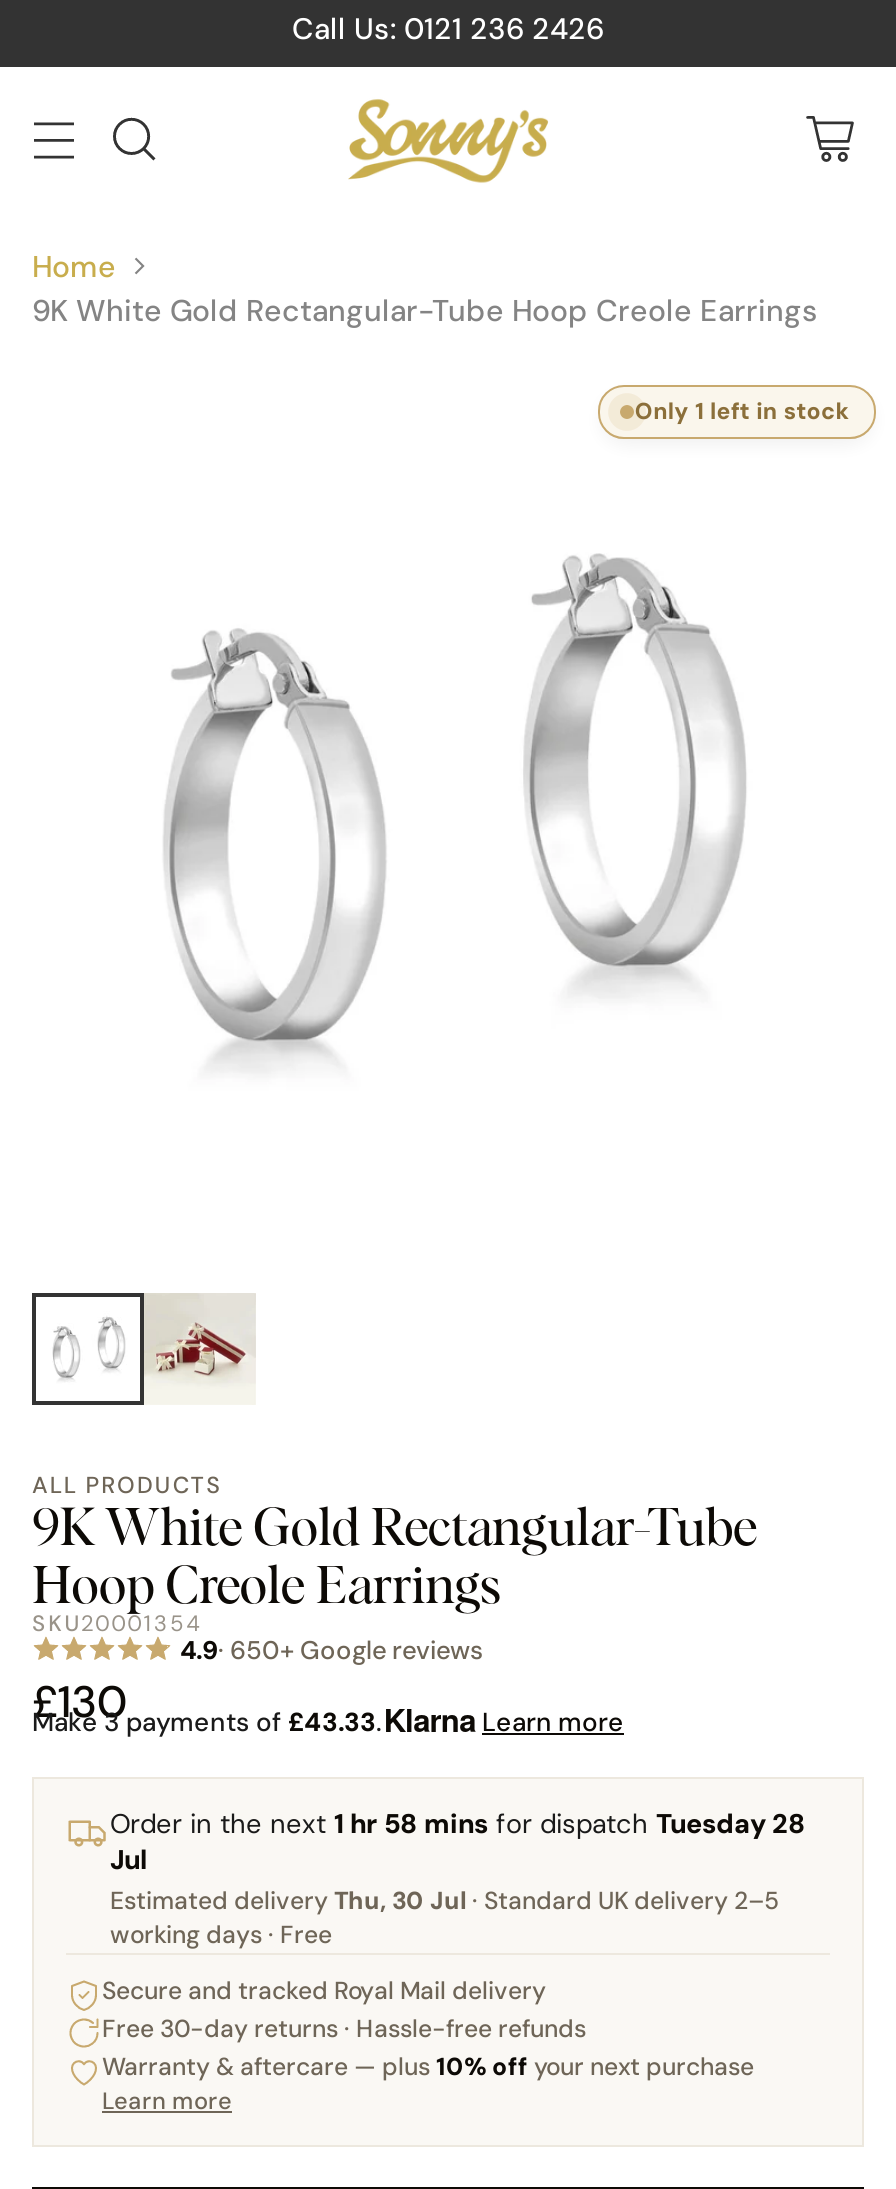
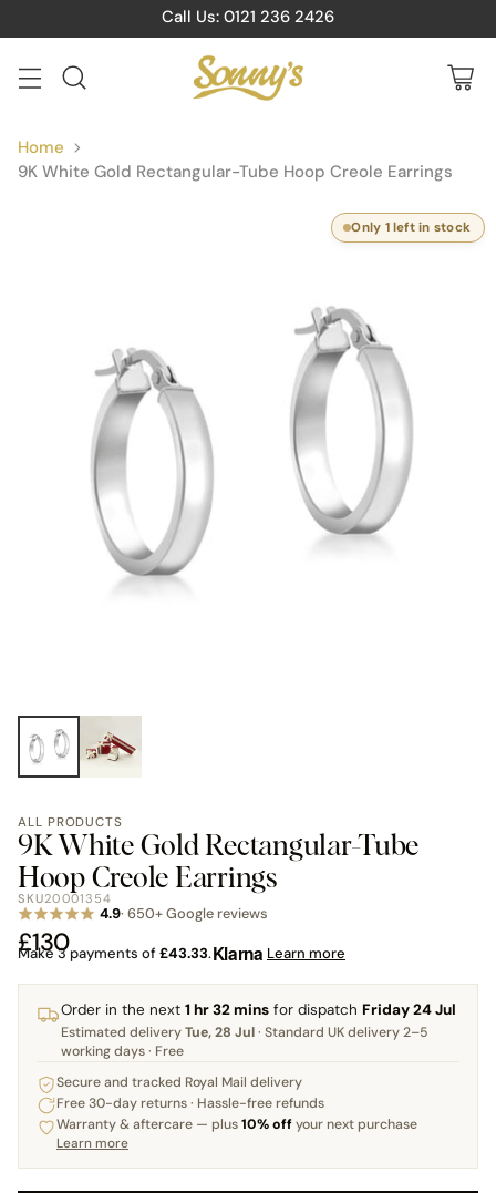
- Order in the next 1 hr 58 mins for dispatch Tuesday 28
- Jul
- Estimated delivery Thu, 30 Jul · Standard UK delivery 2–5
+ Order in the next 1 hr 32 mins for dispatch Friday 24 Jul
+ Estimated delivery Tue, 28 Jul · Standard UK delivery 2–5
